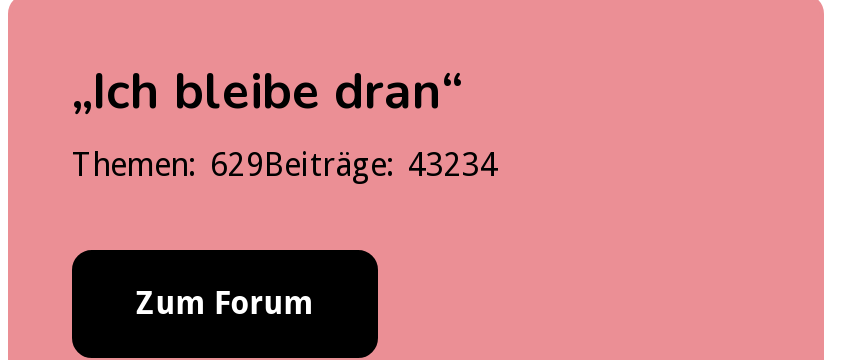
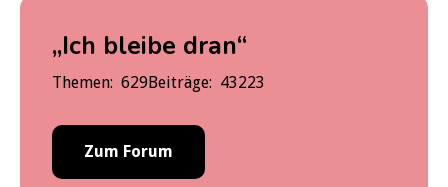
- Themen: 629Beiträge: 43234
+ Themen: 629Beiträge: 43223
